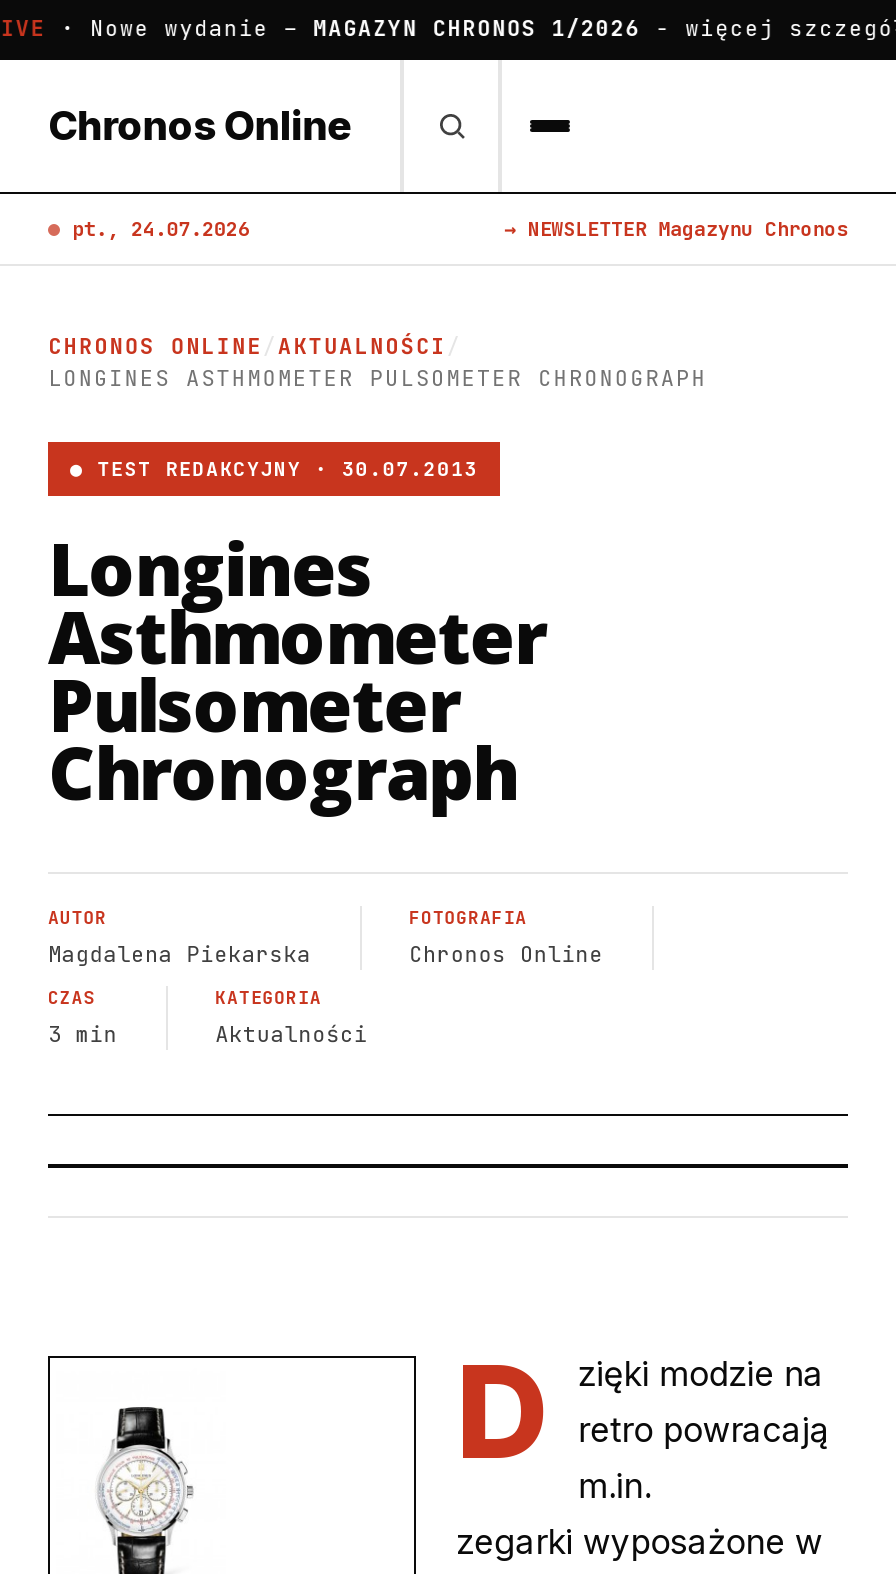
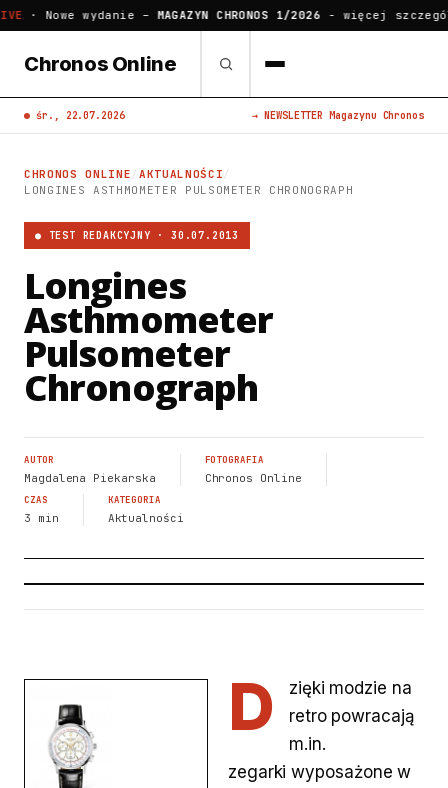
- pt., 24.07.2026
+ śr., 22.07.2026
